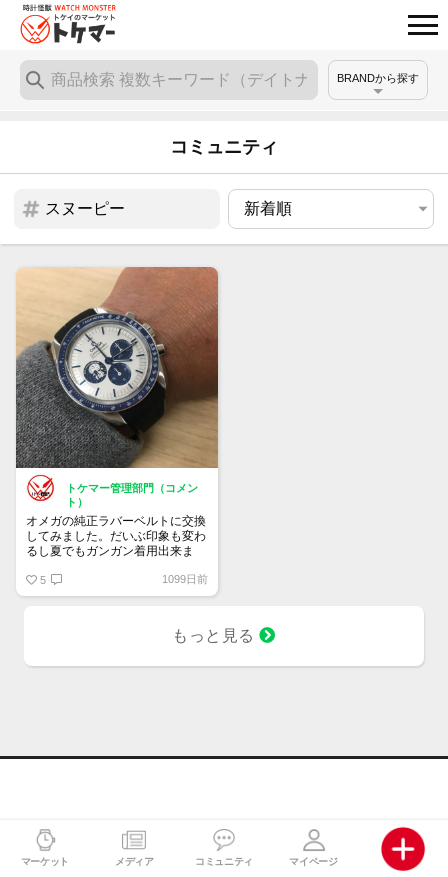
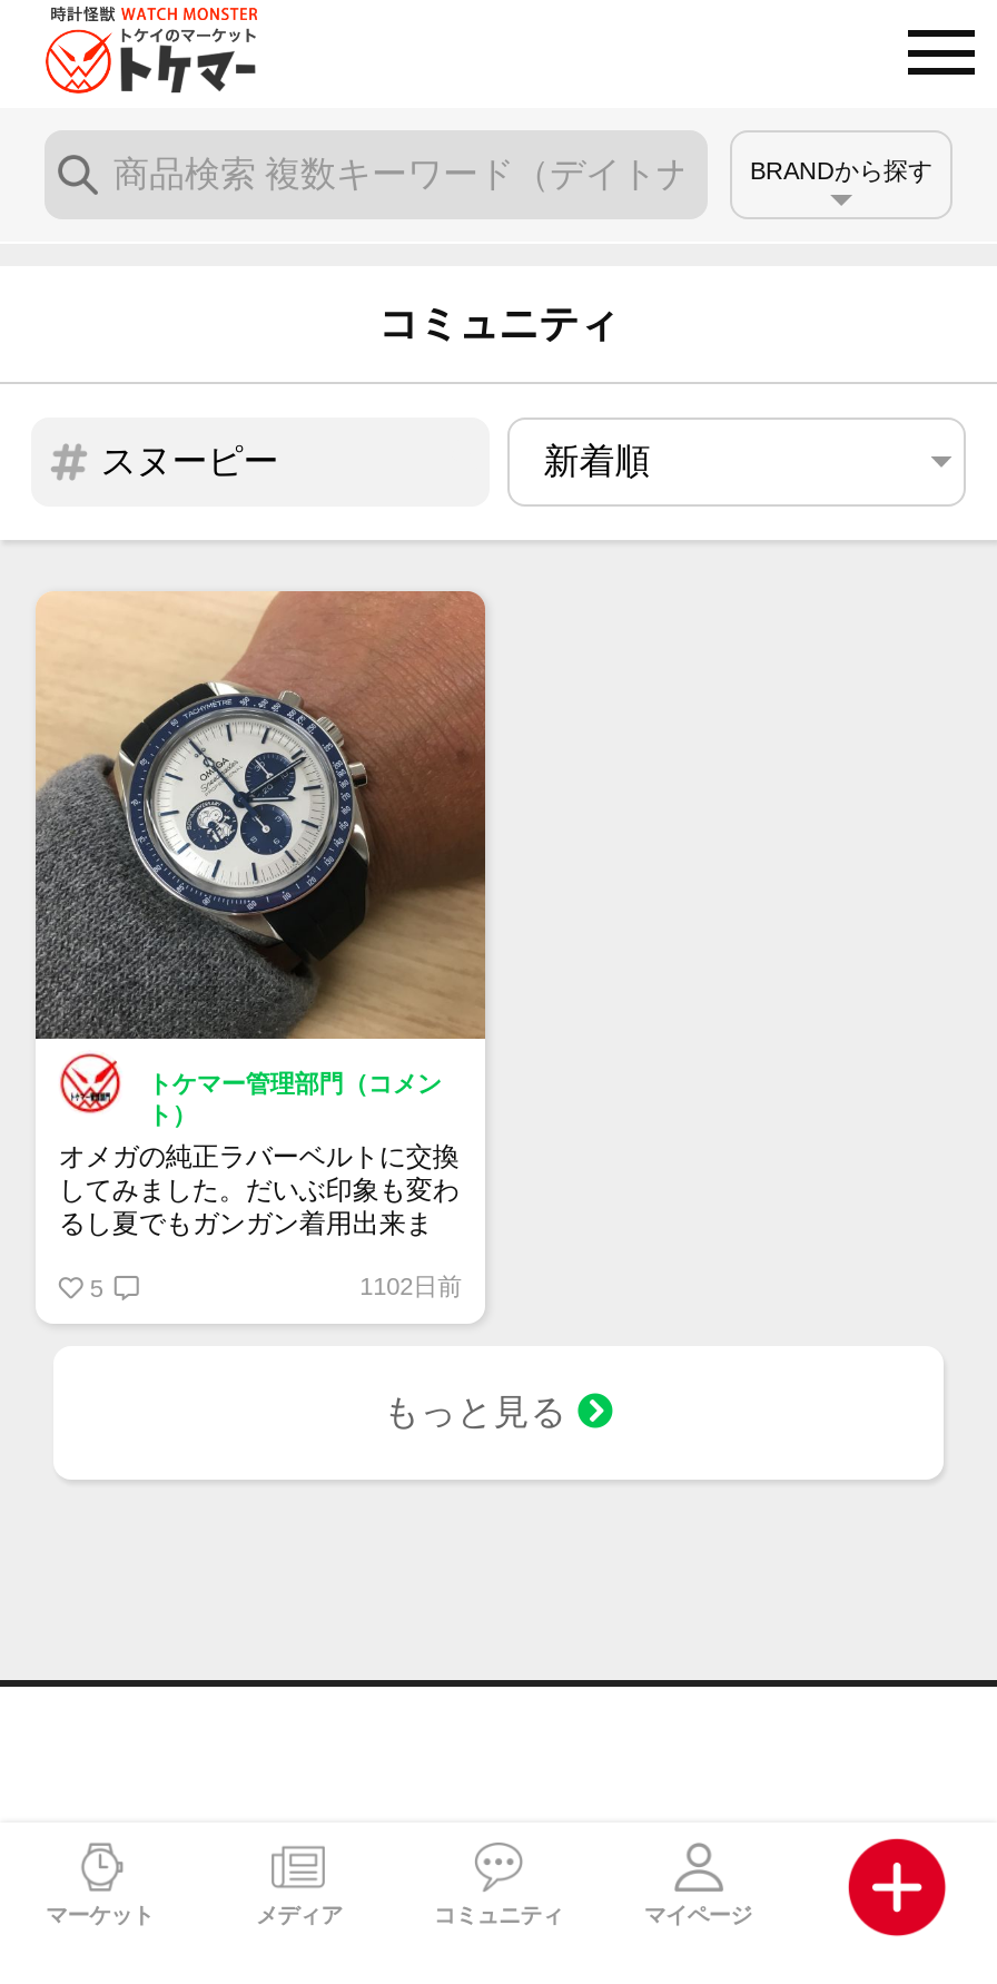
- 1099日前
+ 1102日前
